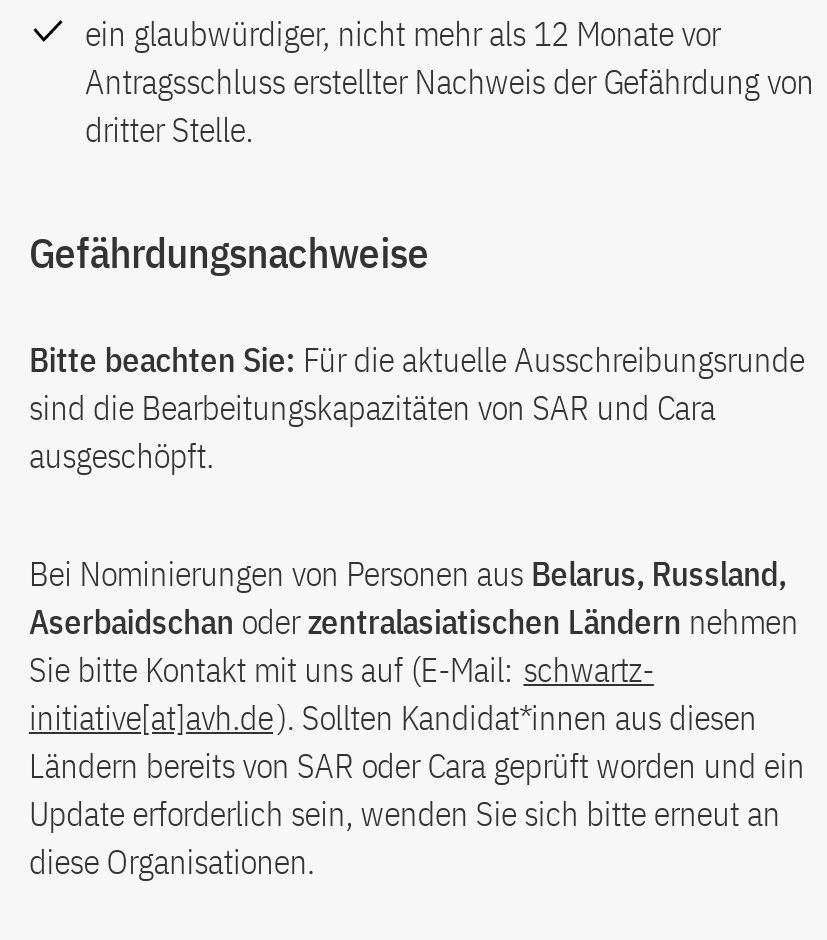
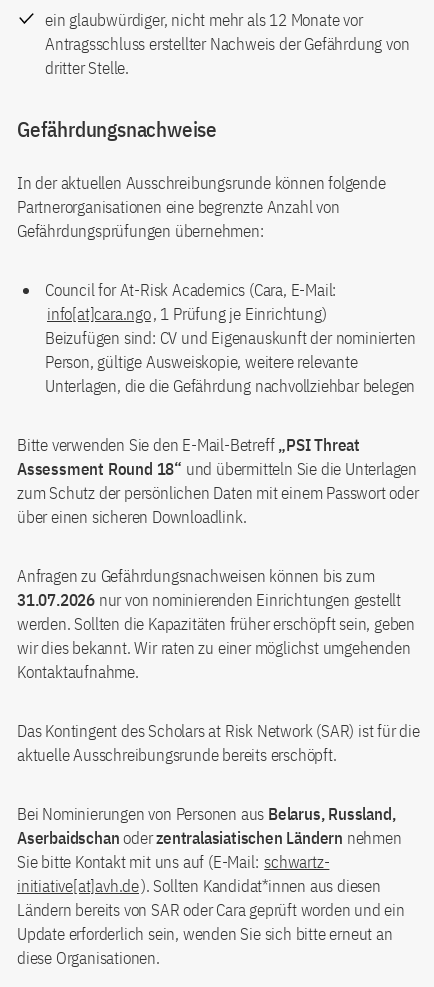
- Bitte beachten Sie: Für die aktuelle Ausschreibungsrunde
- sind die Bearbeitungskapazitäten von SAR und Cara
- ausgeschöpft.
+ In der aktuellen Ausschreibungsrunde können folgende
+ Partnerorganisationen eine begrenzte Anzahl von
+ Gefährdungsprüfungen übernehmen:
+ Council for At-Risk Academics (Cara, E-Mail:
+ info[at]cara.ngo , 1 Prüfung je Einrichtung)
+ Beizufügen sind: CV und Eigenauskunft der nominierten
+ Person, gültige Ausweiskopie, weitere relevante
+ Unterlagen, die die Gefährdung nachvollziehbar belegen
+ Bitte verwenden Sie den E-Mail-Betreff „PSI Threat
+ Assessment Round 18“und übermitteln Sie die Unterlagen
+ zum Schutz der persönlichen Daten mit einem Passwort oder
+ über einen sicheren Downloadlink.
+ Anfragen zu Gefährdungsnachweisen können bis zum
+ 31.07.2026 nur von nominierenden Einrichtungen gestellt
+ werden. Sollten die Kapazitäten früher erschöpft sein, geben
+ wir dies bekannt. Wir raten zu einer möglichst umgehenden
+ Kontaktaufnahme.
+ Das Kontingent des Scholars at Risk Network (SAR) ist für die
+ aktuelle Ausschreibungsrunde bereits erschöpft.
